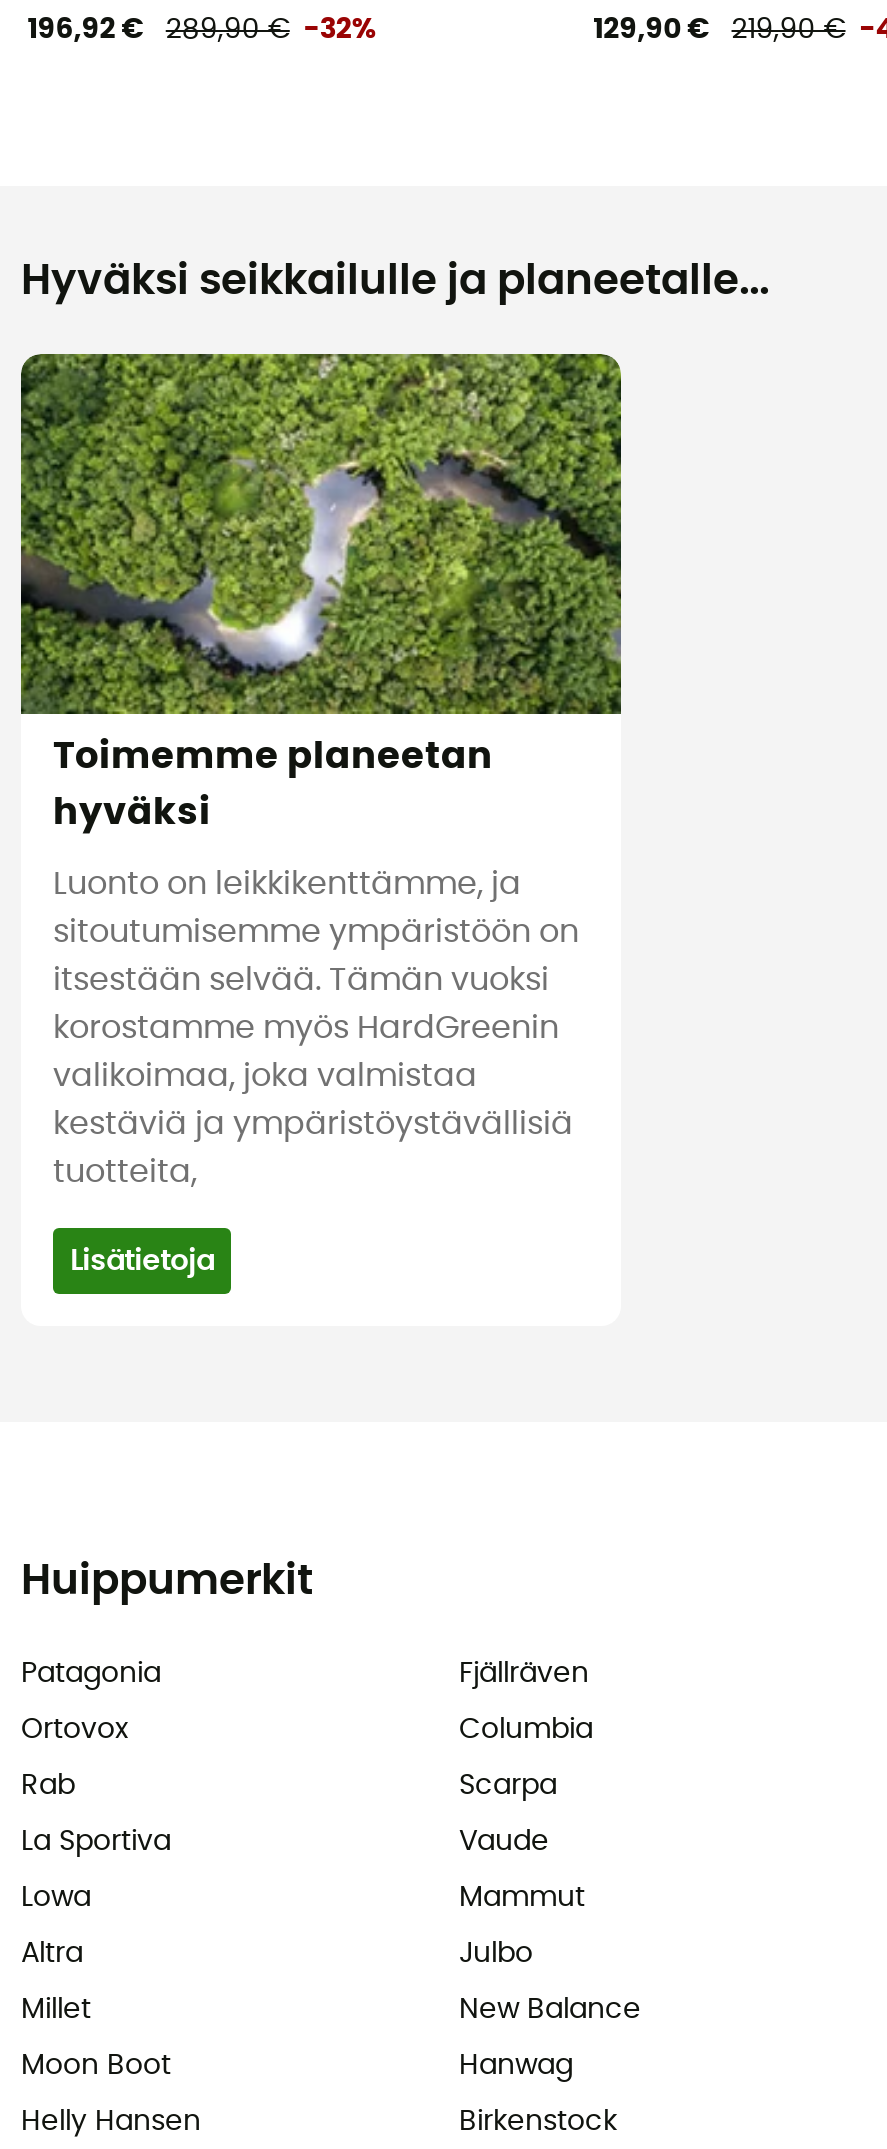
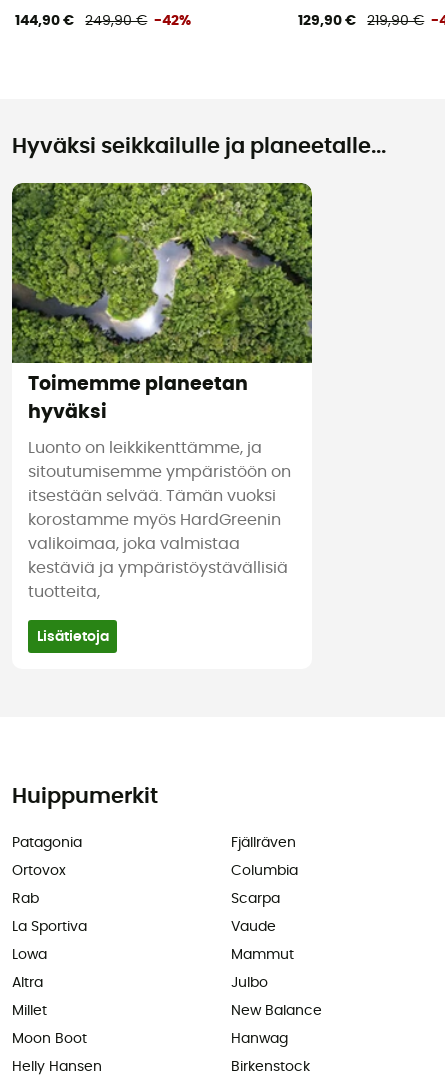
- 196,92 €
- 289,90 € -32%
+ 144,90 €
+ 249,90 € -42%
